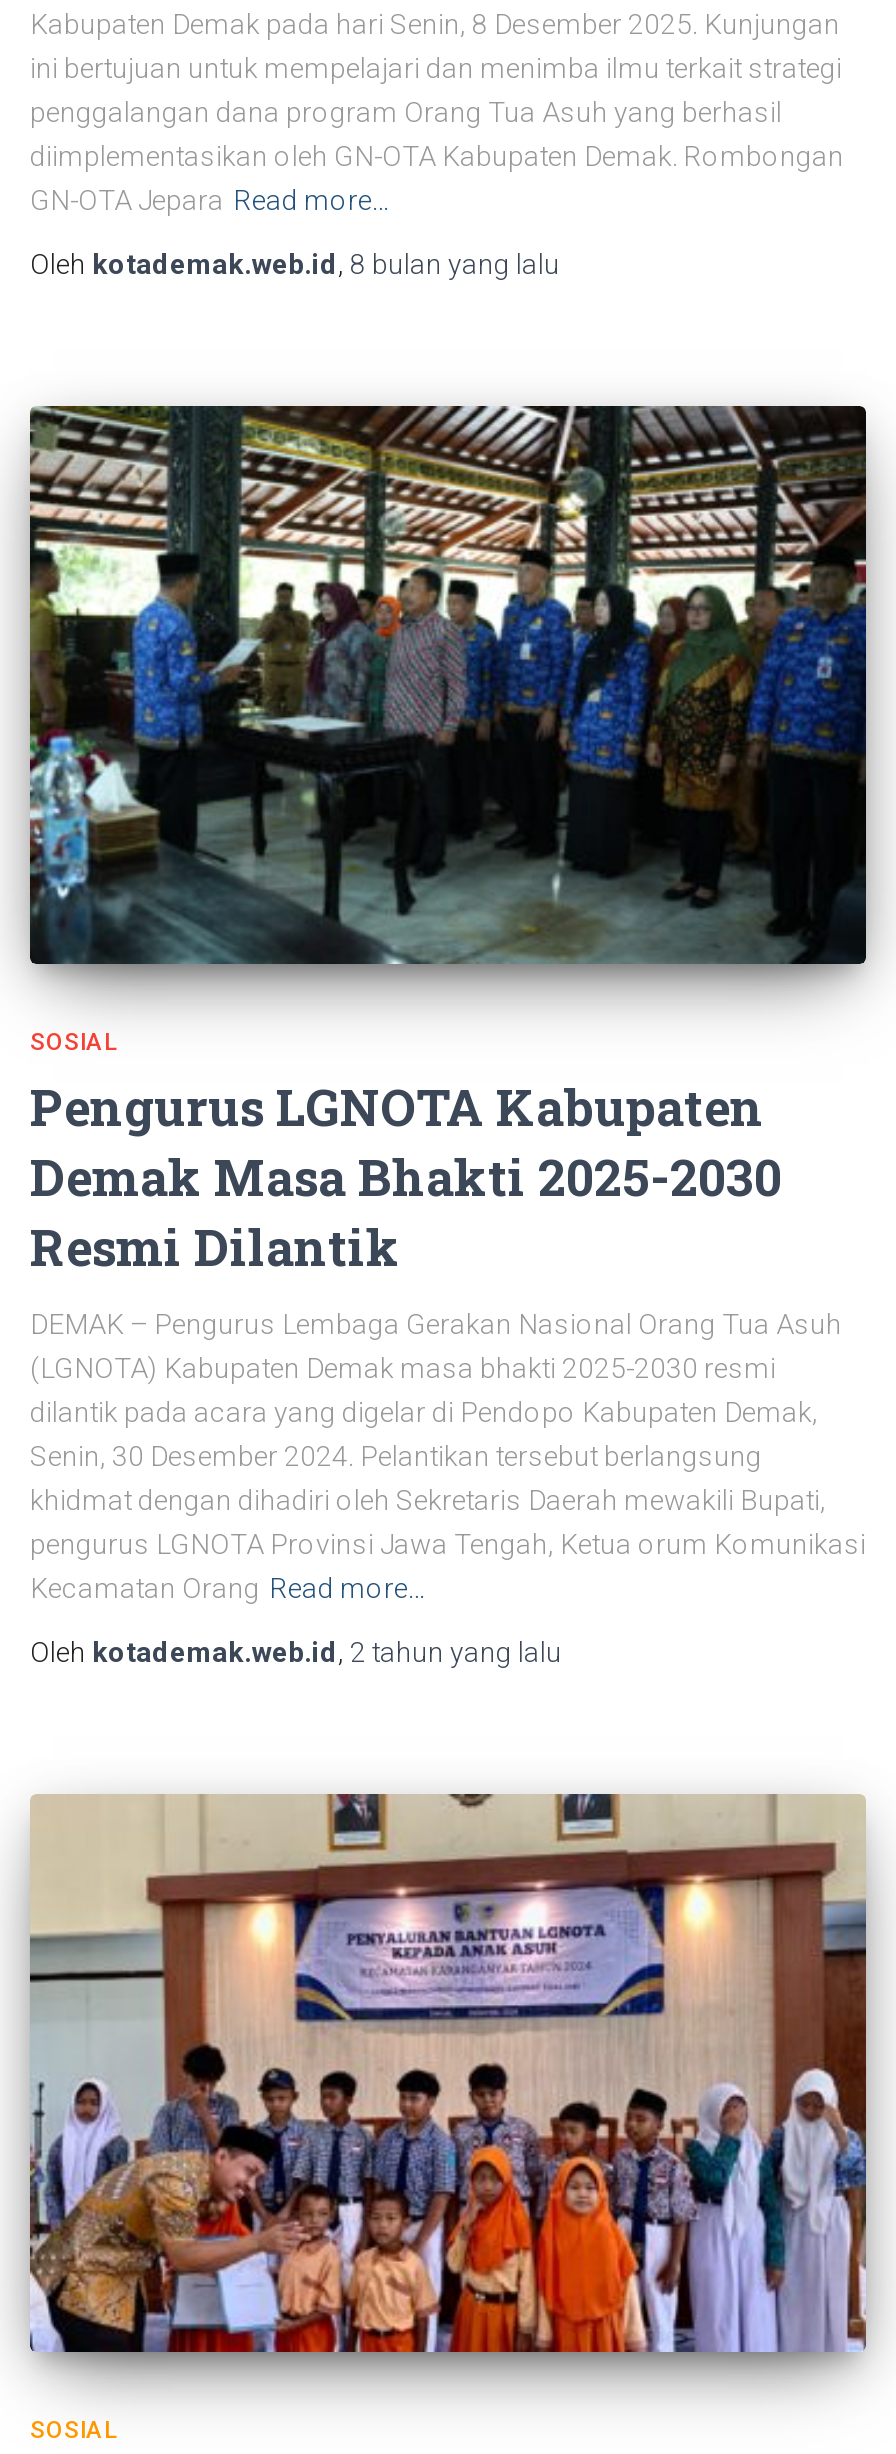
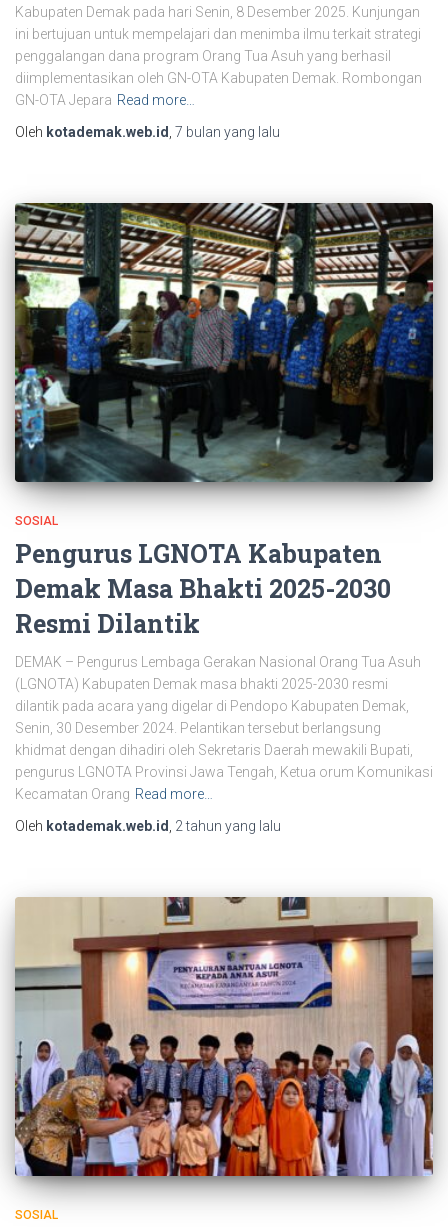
- Oleh kotademak.web.id, 8 bulan yang lalu
+ Oleh kotademak.web.id, 7 bulan yang lalu
